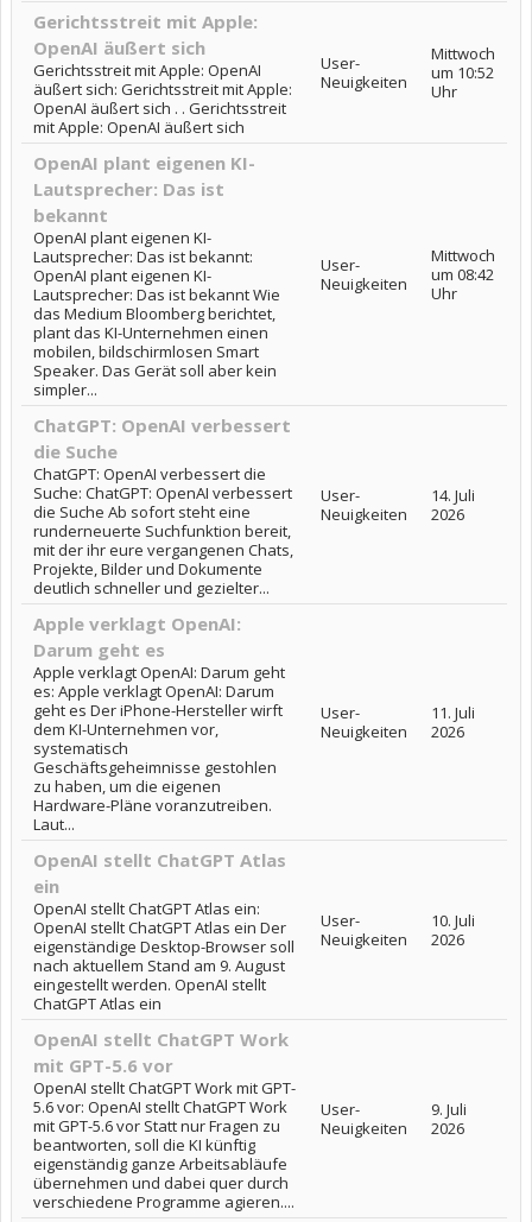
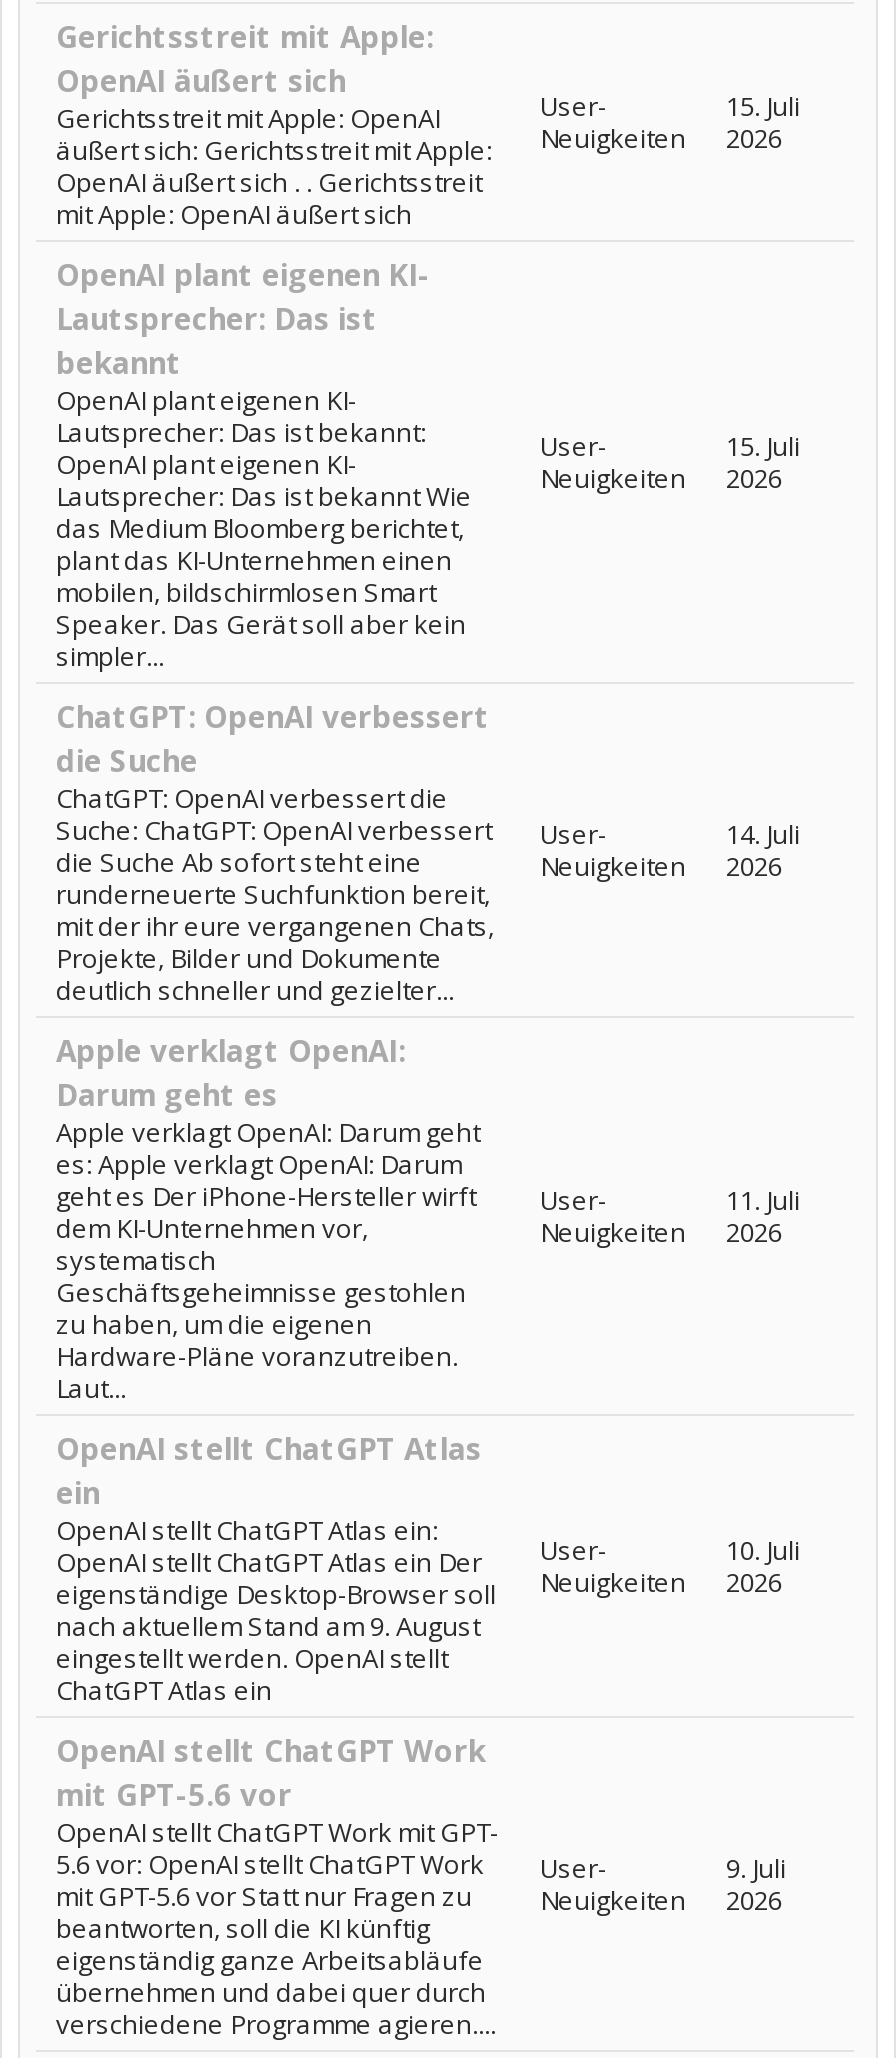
- Mittwoch
- um 10:52
- Uhr
+ 15. Juli
+ 2026

- Mittwoch
- um 08:42
- Uhr
+ 15. Juli
+ 2026
